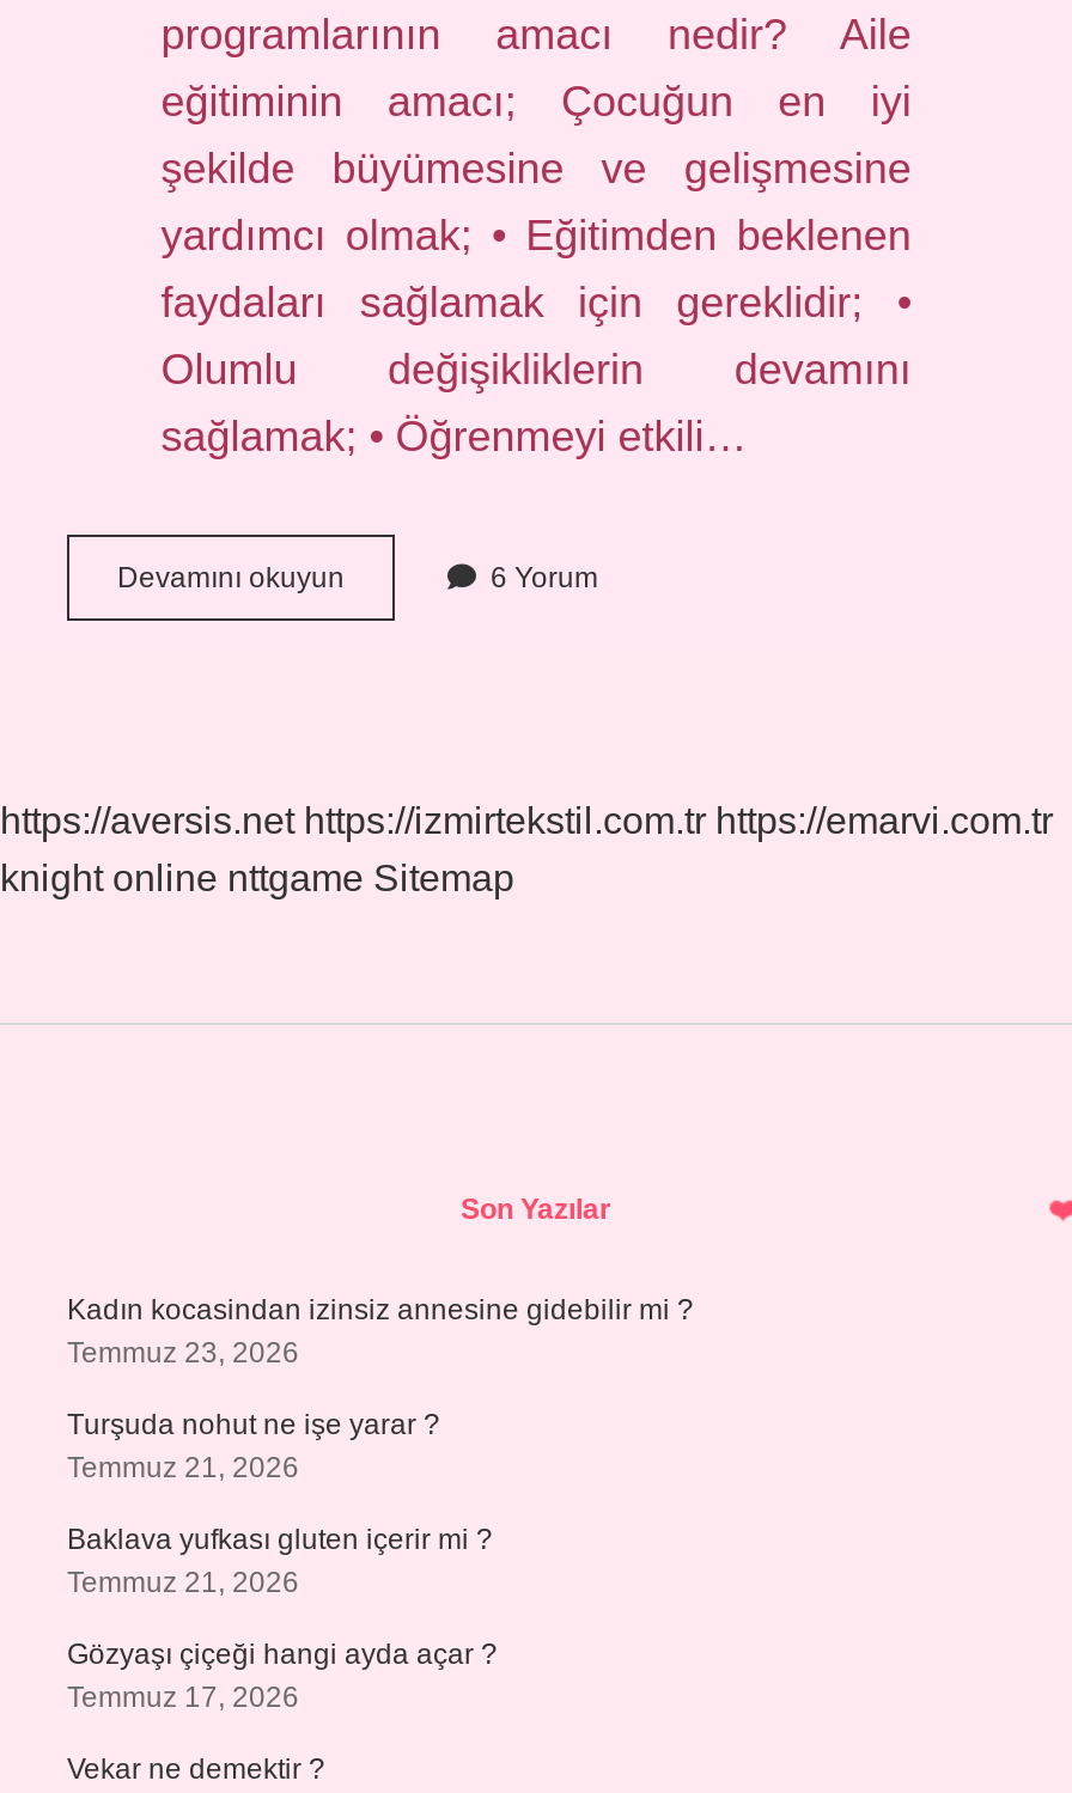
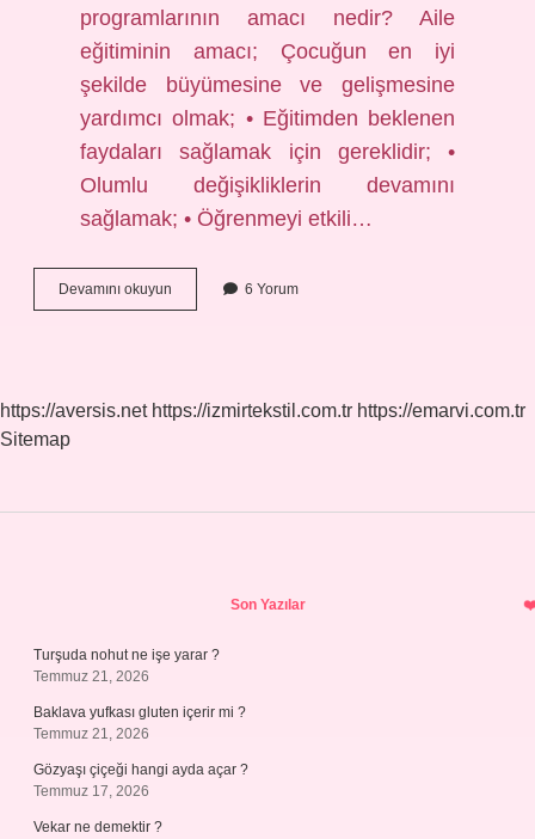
- knight online nttgame Sitemap
+ Sitemap

- Kadın kocasindan izinsiz annesine gidebilir mi ?
- Temmuz 23, 2026
